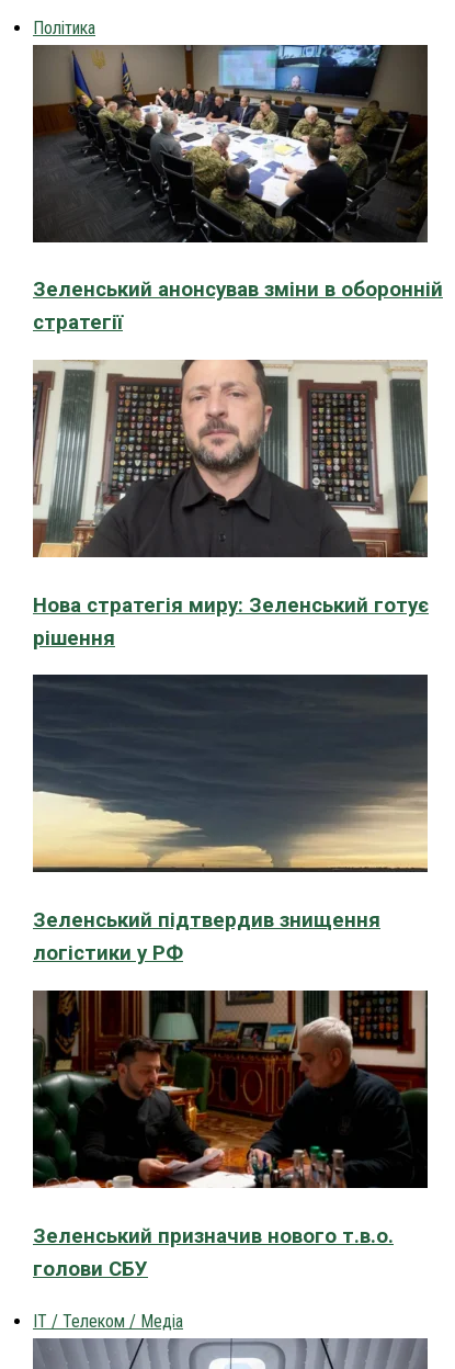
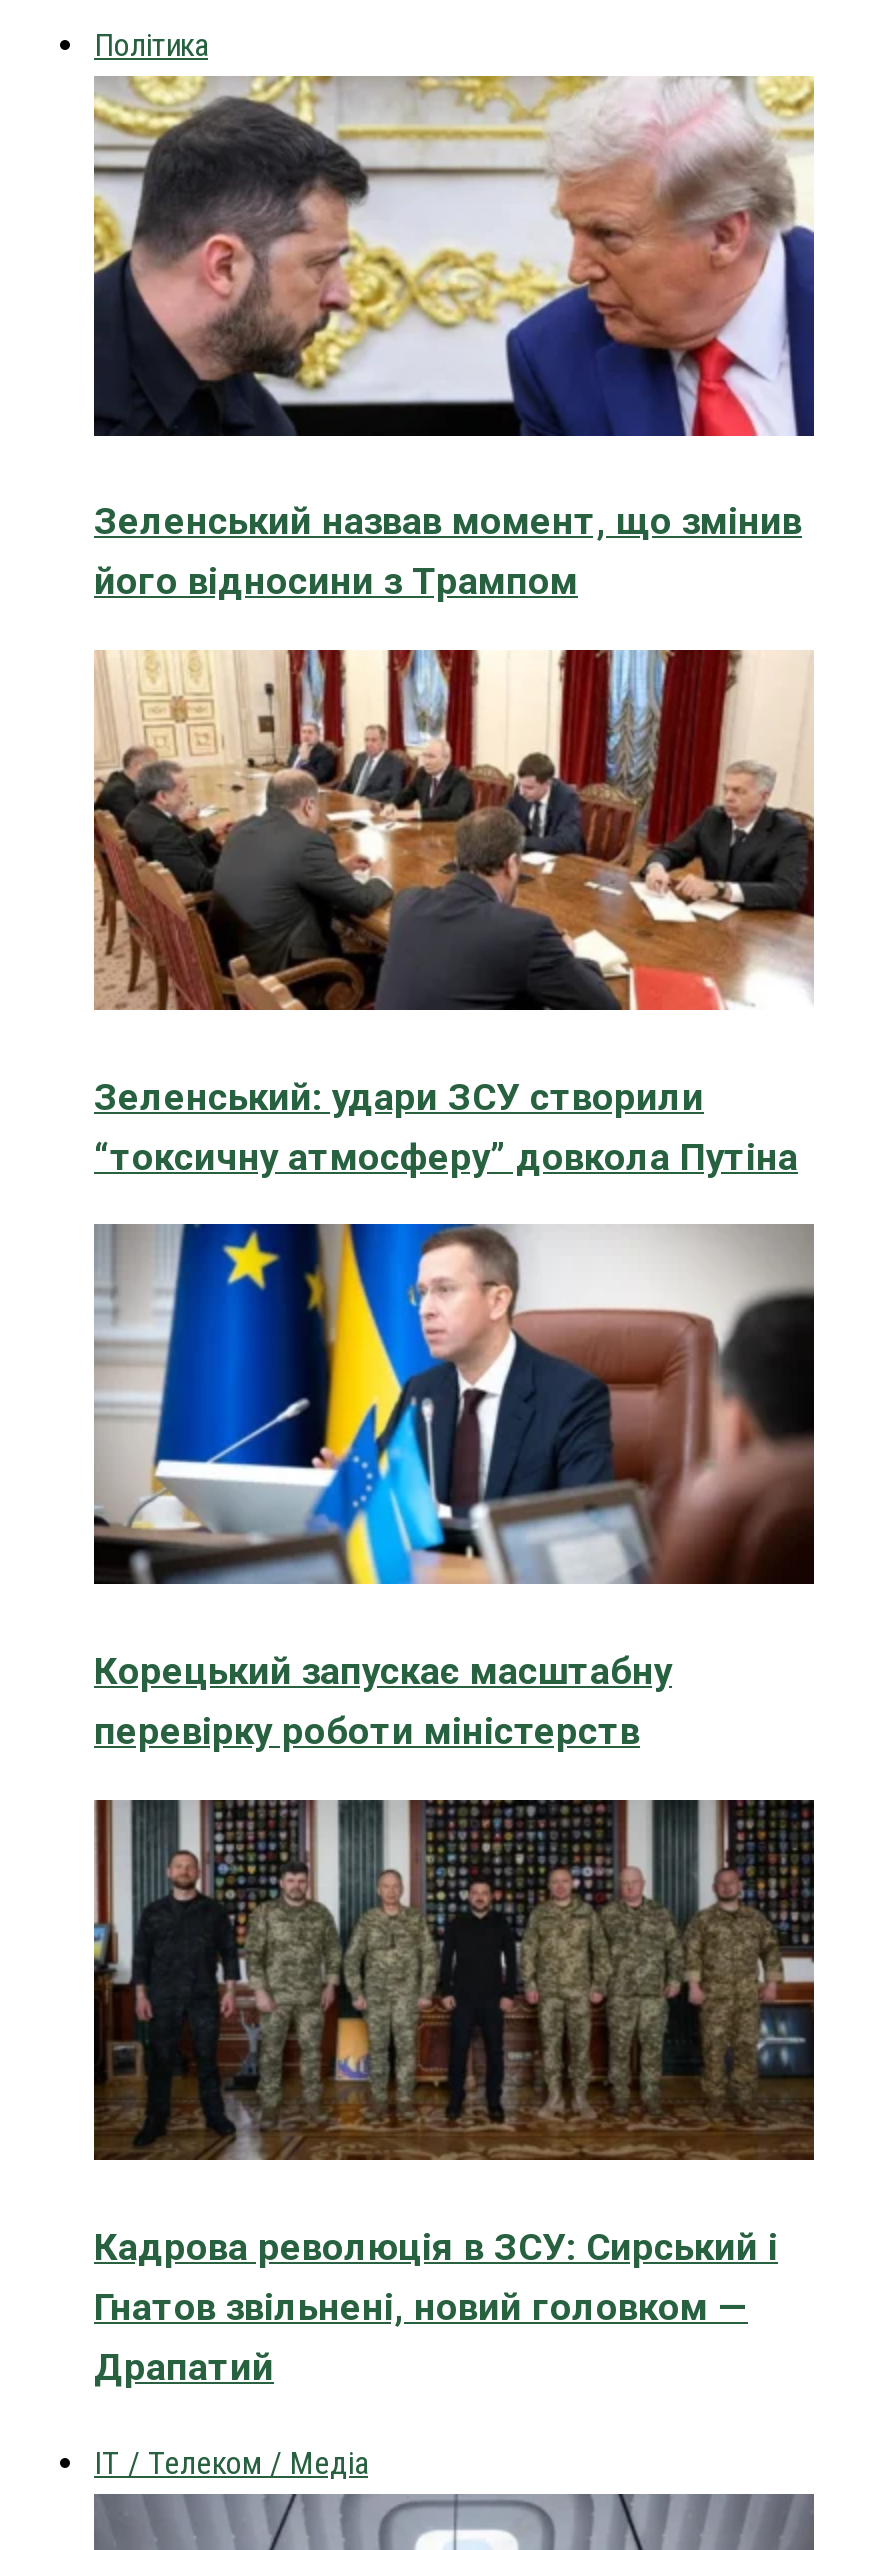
- [image]
- Зеленський анонсував зміни в оборонній
- стратегії
+ [image]
+ Зеленський назвав момент, що змінив
+ його відносини з Трампом

- [image]
- Нова стратегія миру: Зеленський готує
- рішення
+ [image]
+ Зеленський: удари ЗСУ створили
+ “токсичну атмосферу” довкола Путіна

- [image]
- Зеленський підтвердив знищення
- логістики у РФ
+ [image]
+ Корецький запускає масштабну
+ перевірку роботи міністерств

- [image]
- Зеленський призначив нового т.в.о.
- голови СБУ
+ [image]
+ Кадрова революція в ЗСУ: Сирський і
+ Гнатов звільнені, новий головком —
+ Драпатий
